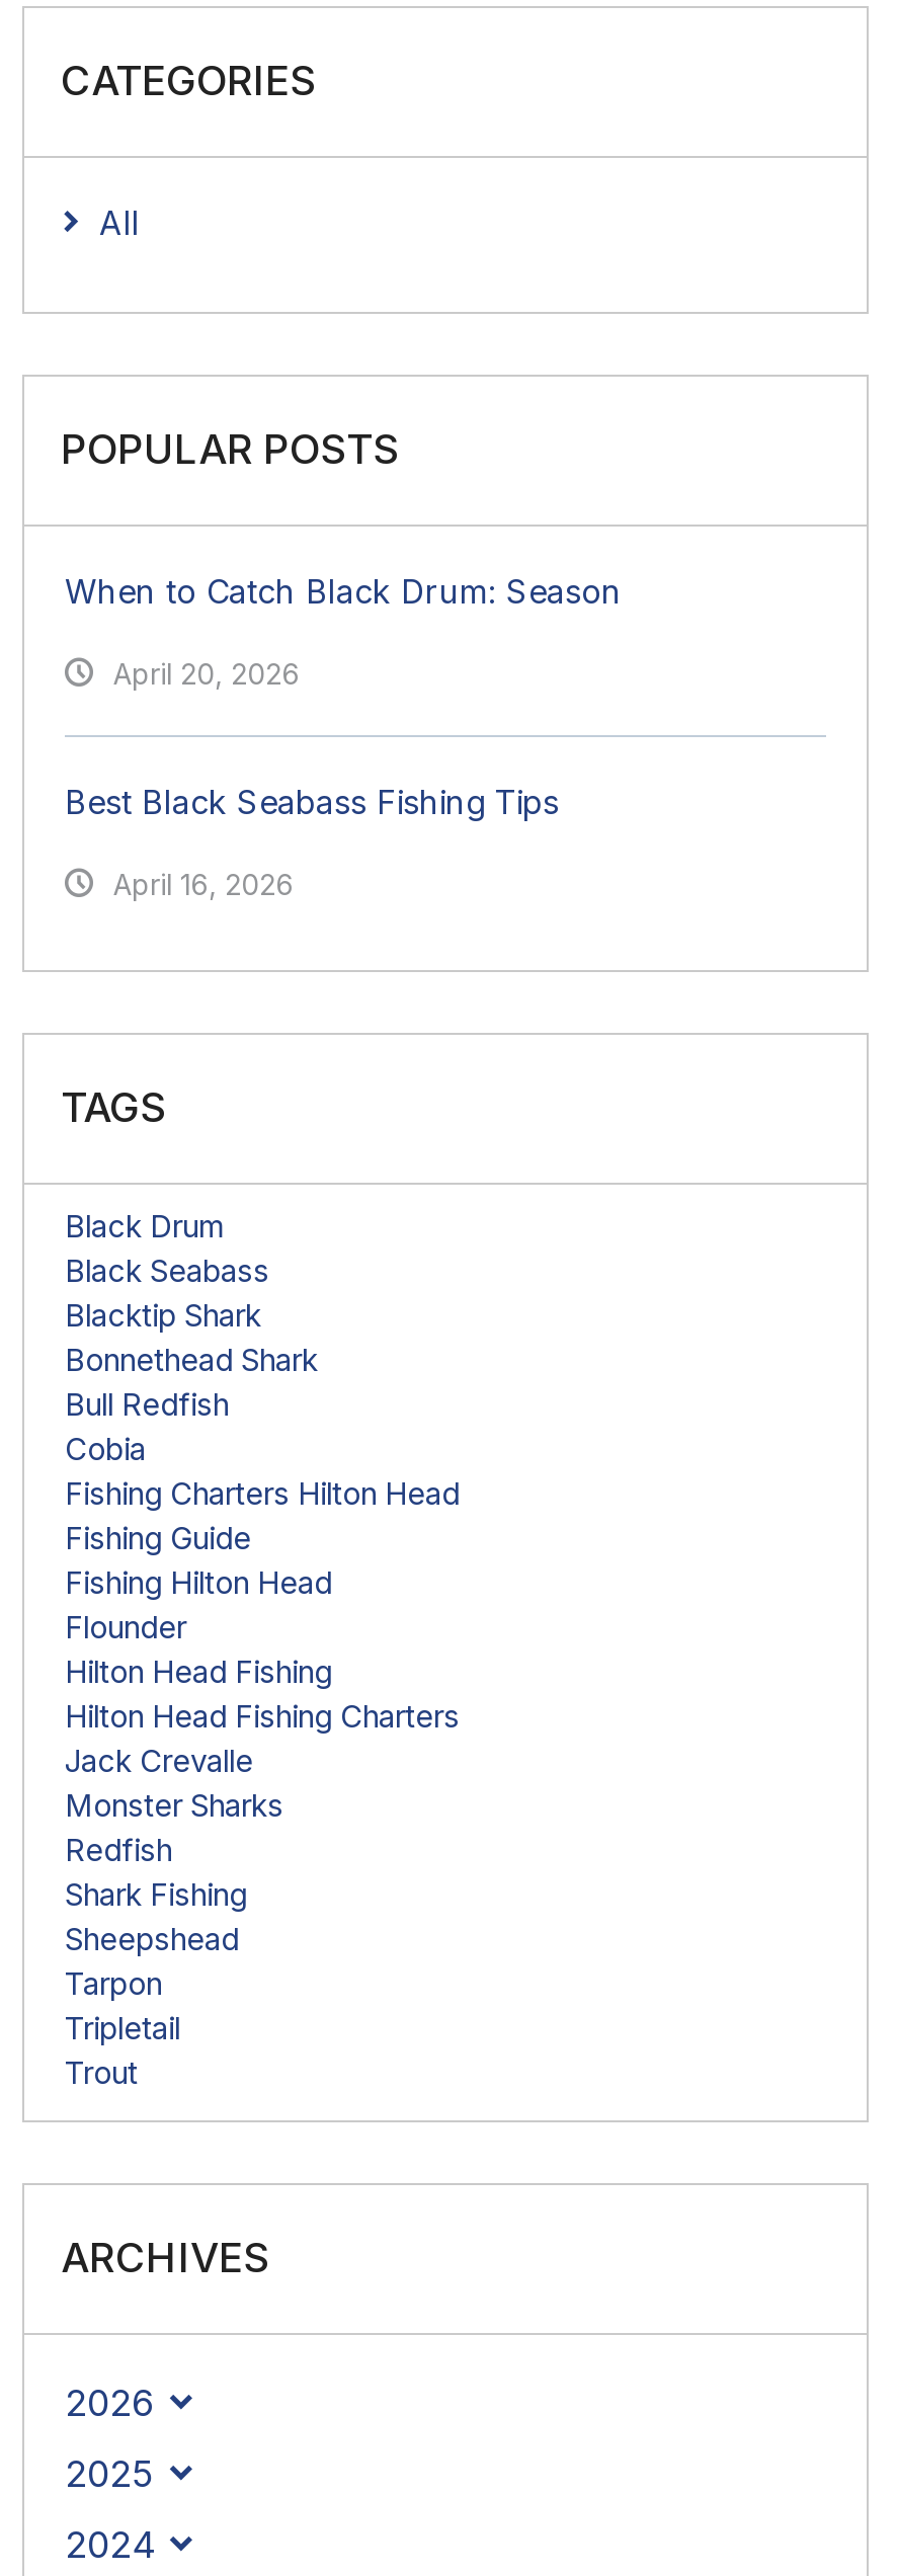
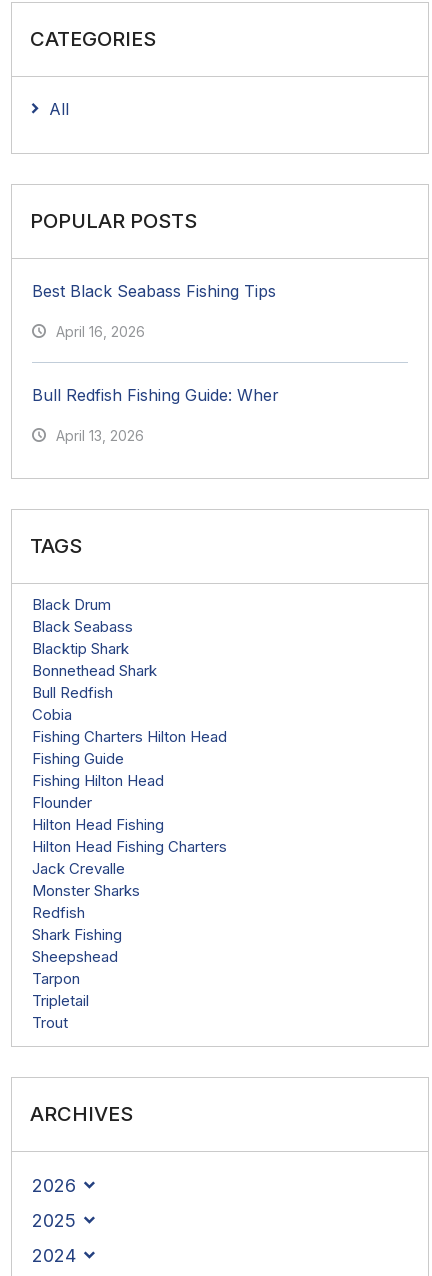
- When to Catch Black Drum: Season
- April 20, 2026

moved up: Best Black Seabass Fishing Tips | April 16, 2026

+ Bull Redfish Fishing Guide: Wher
+ April 13, 2026
